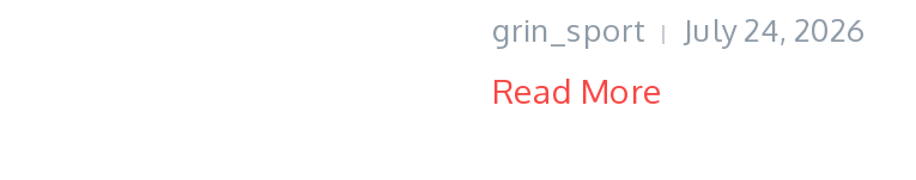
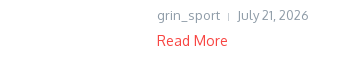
- grin_sport July 24, 2026
+ grin_sport July 21, 2026
